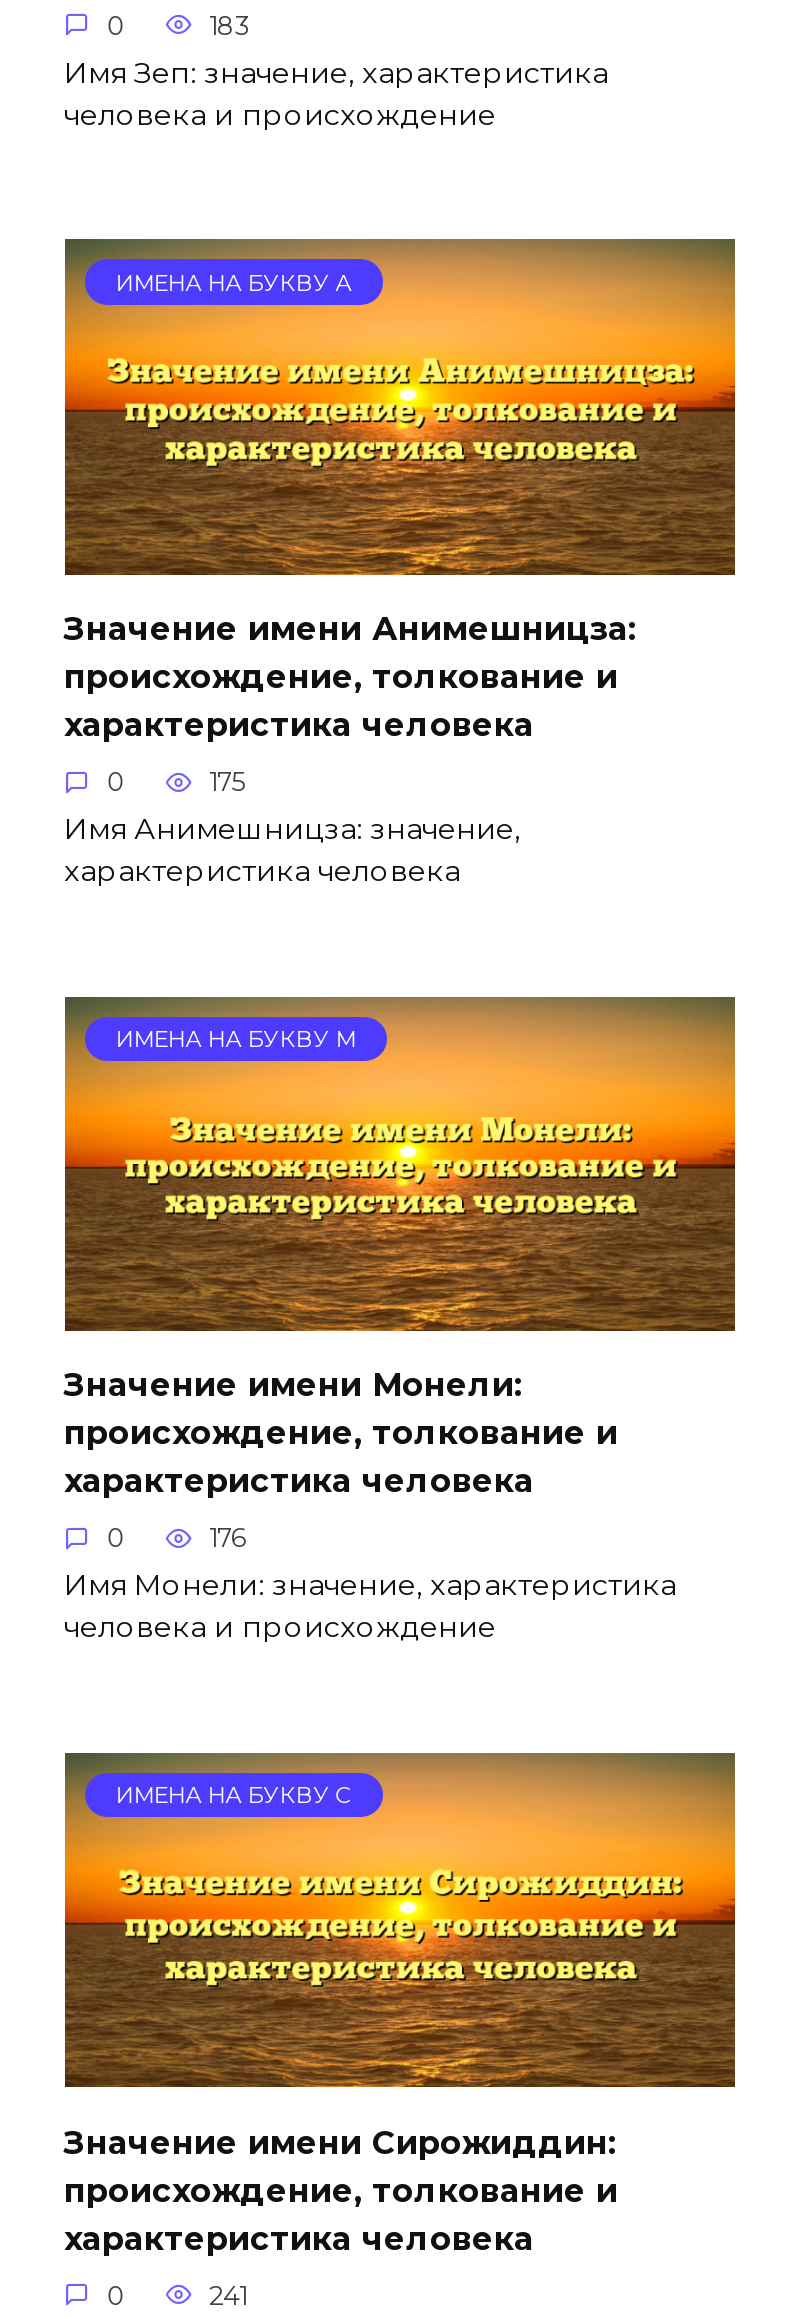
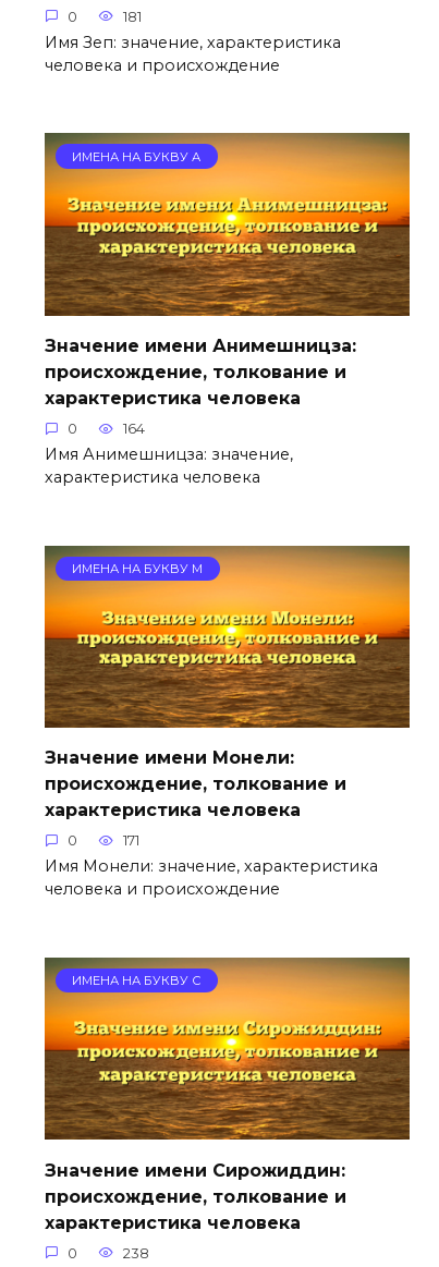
- 183
+ 181

- 175
+ 164

- 176
+ 171

- 241
+ 238
